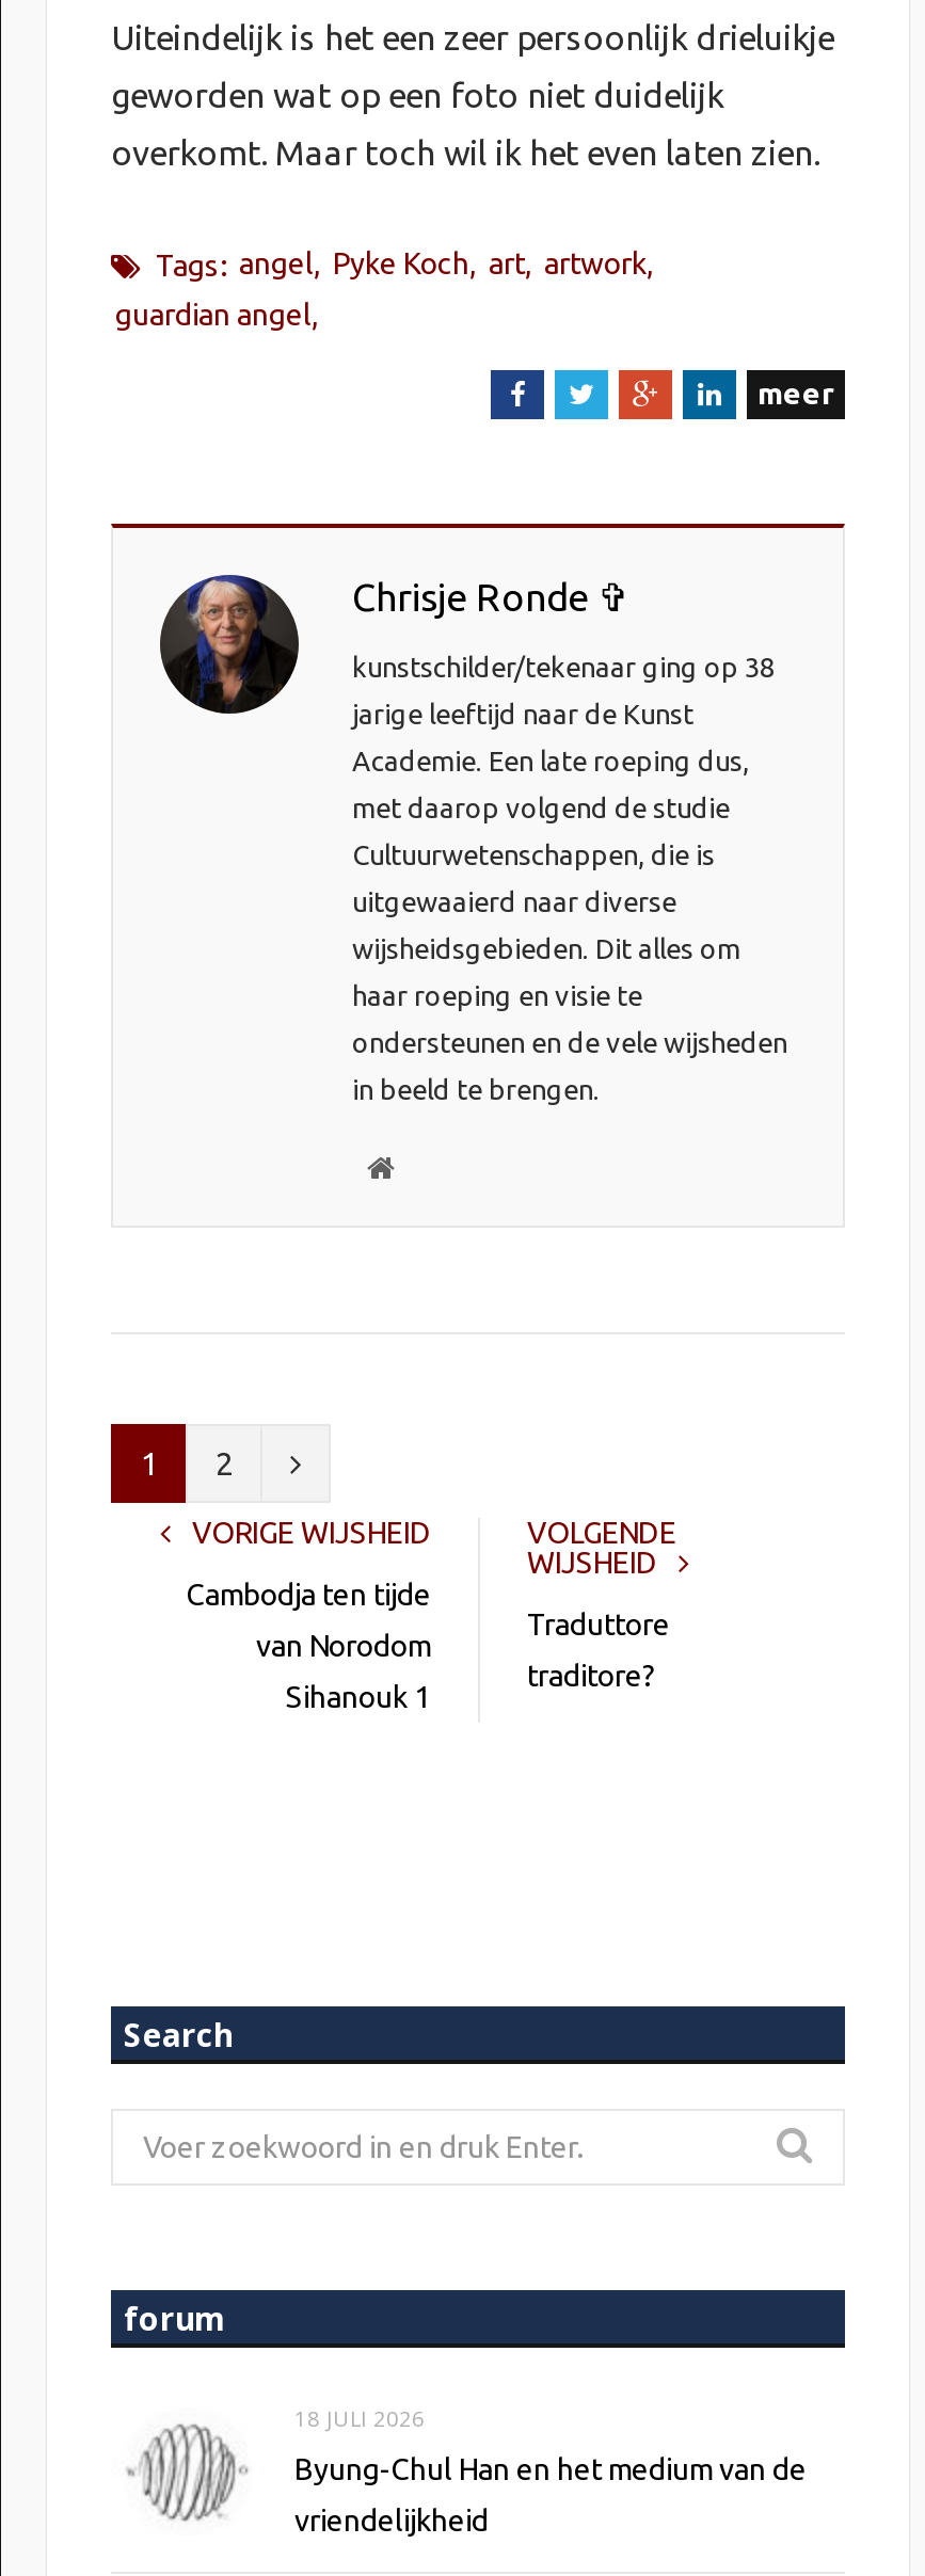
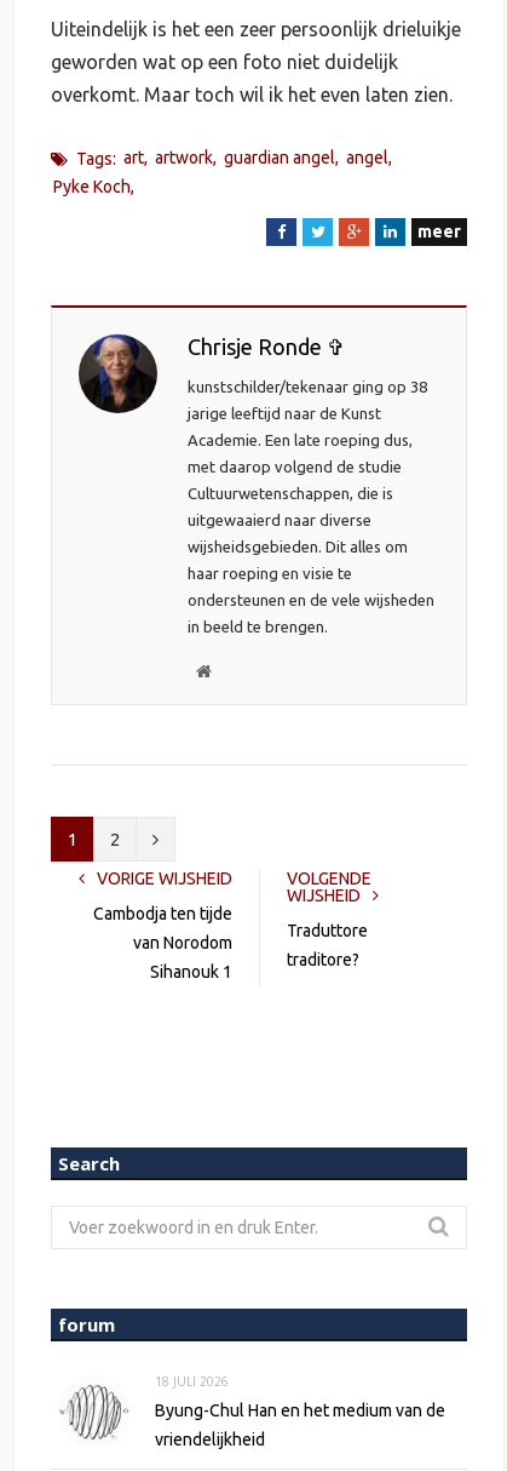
- Tags: angel Pyke Koch art artwork
- guardian angel
+ Tags: art artwork guardian angel angel
+ Pyke Koch
